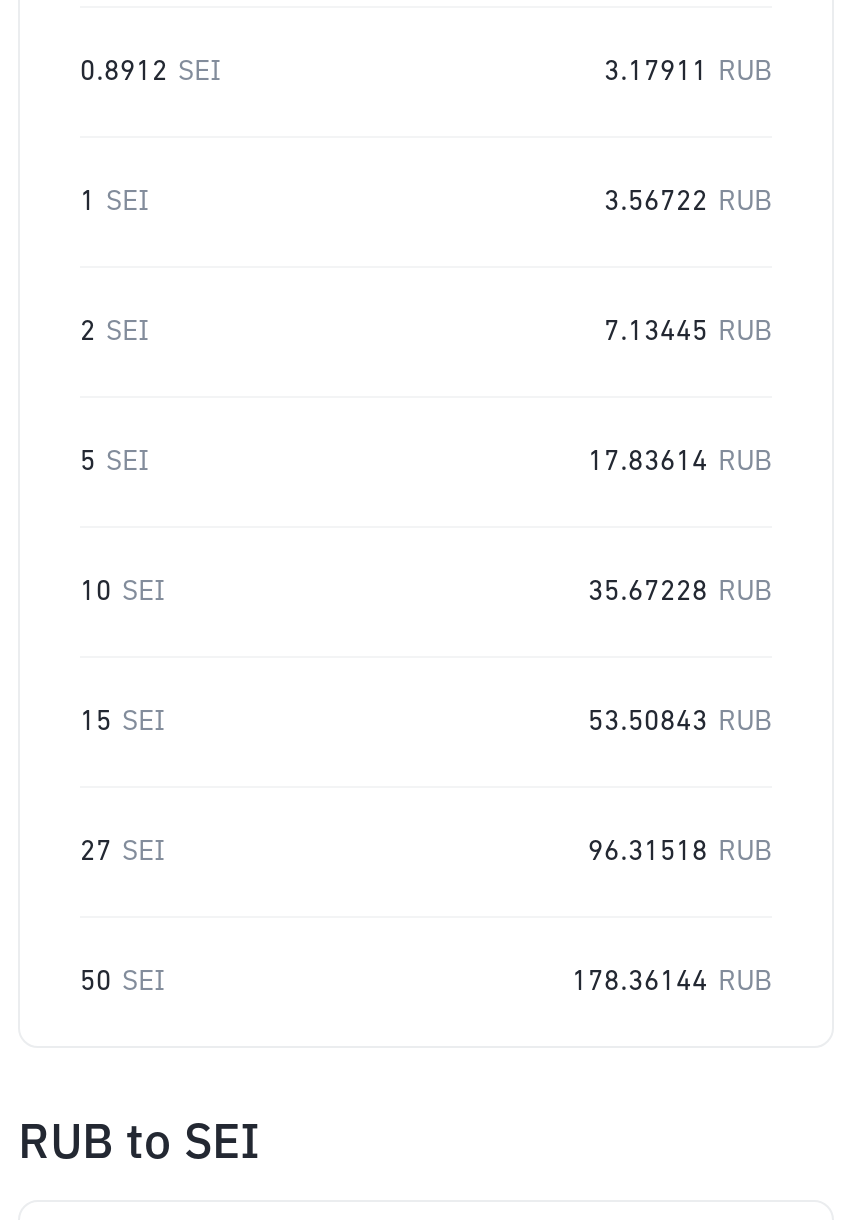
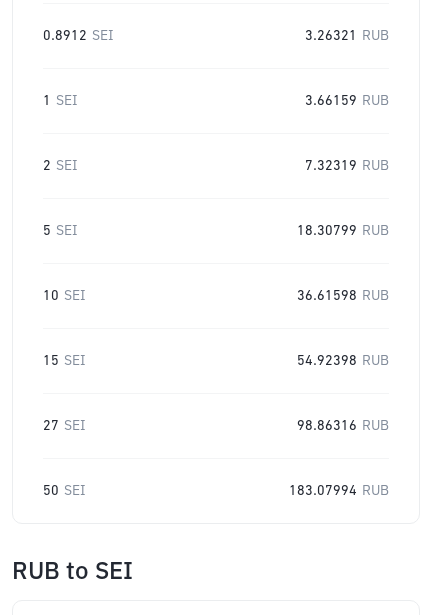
- 3.17911 RUB
+ 3.26321 RUB

- 3.56722 RUB
+ 3.66159 RUB

- 7.13445 RUB
+ 7.32319 RUB

- 17.83614 RUB
+ 18.30799 RUB

- 35.67228 RUB
+ 36.61598 RUB

- 53.50843 RUB
+ 54.92398 RUB

- 96.31518 RUB
+ 98.86316 RUB

- 178.36144 RUB
+ 183.07994 RUB
